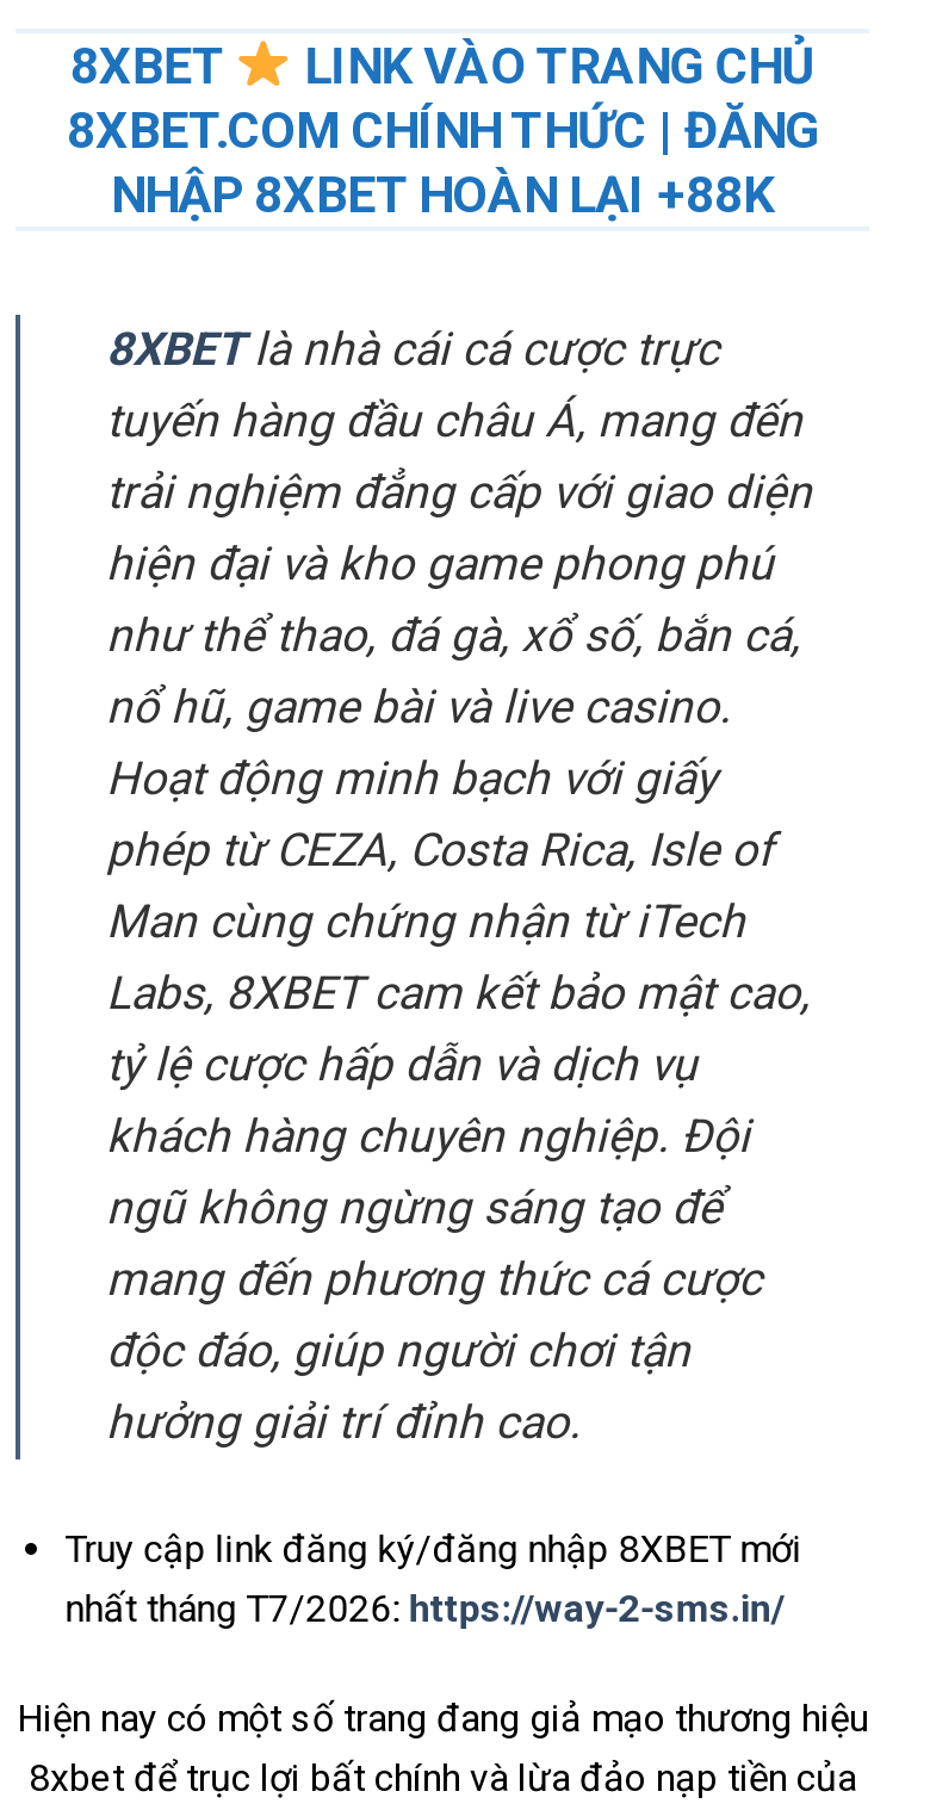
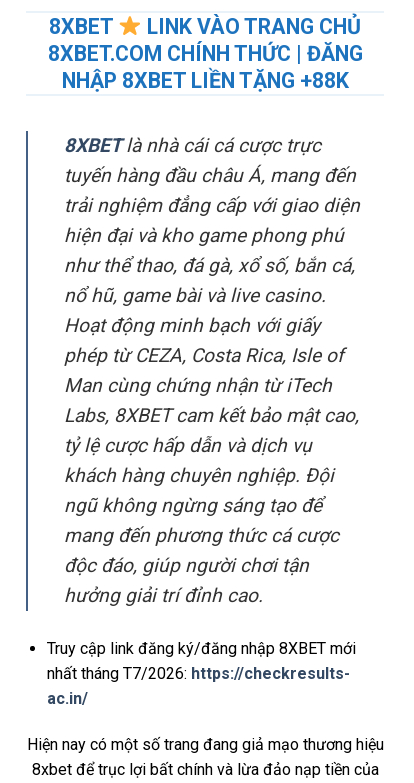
- NHẬP 8XBET HOÀN LẠI +88K
+ NHẬP 8XBET LIỀN TẶNG +88K

- nhất tháng T7/2026: https://way-2-sms.in/
+ nhất tháng T7/2026: https://checkresults-
+ ac.in/
